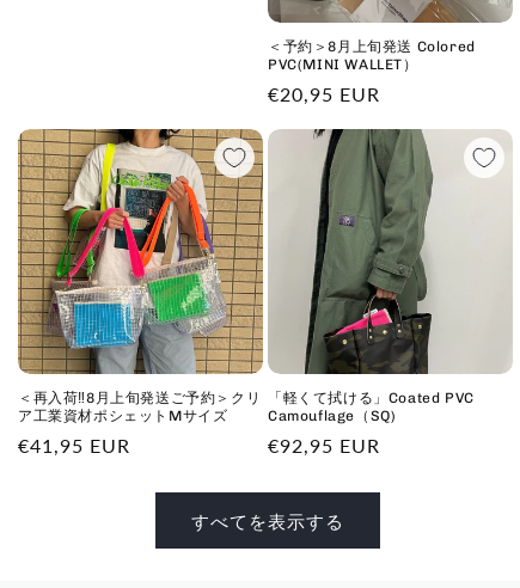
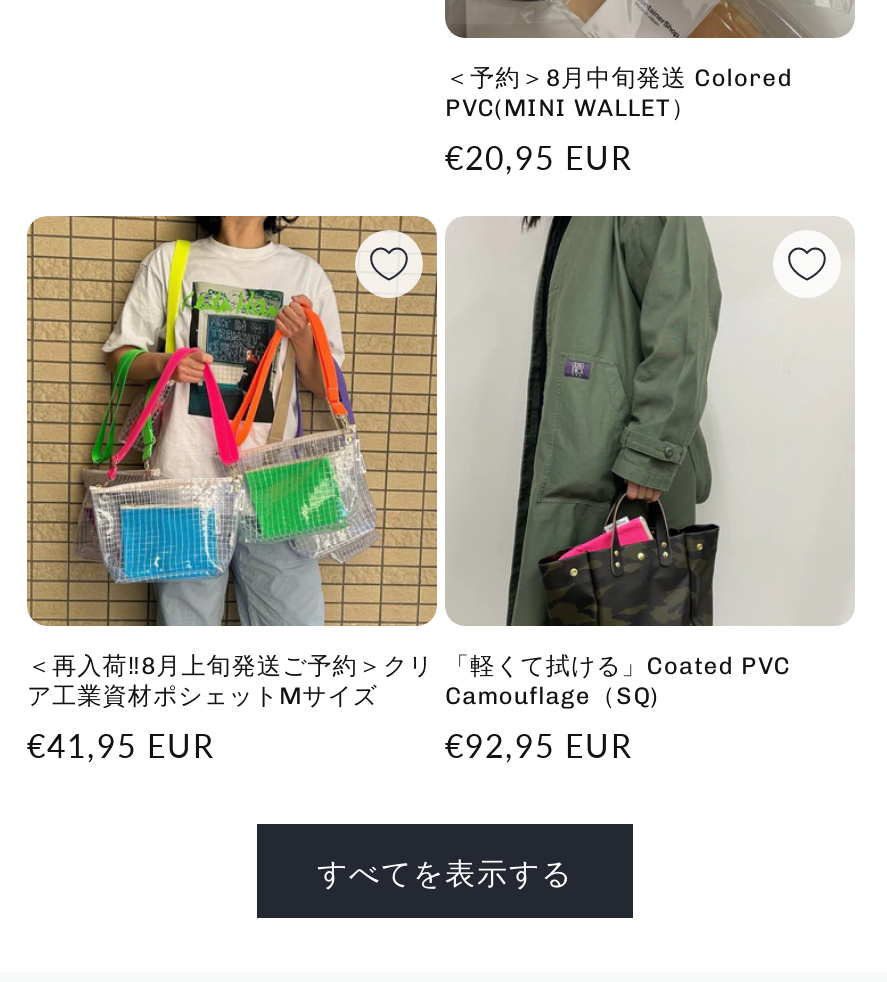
- ＜予約＞8月上旬発送 Colored
+ ＜予約＞8月中旬発送 Colored
